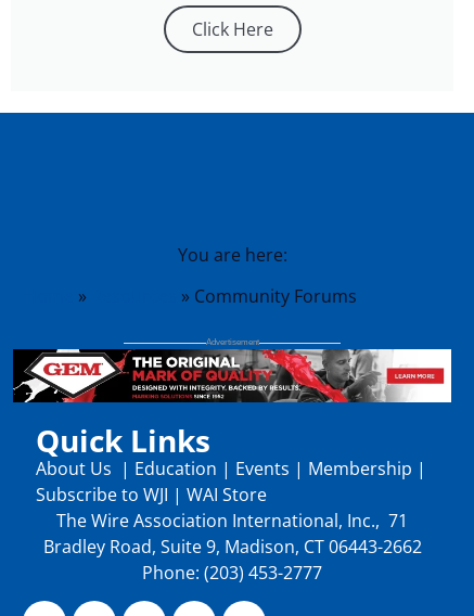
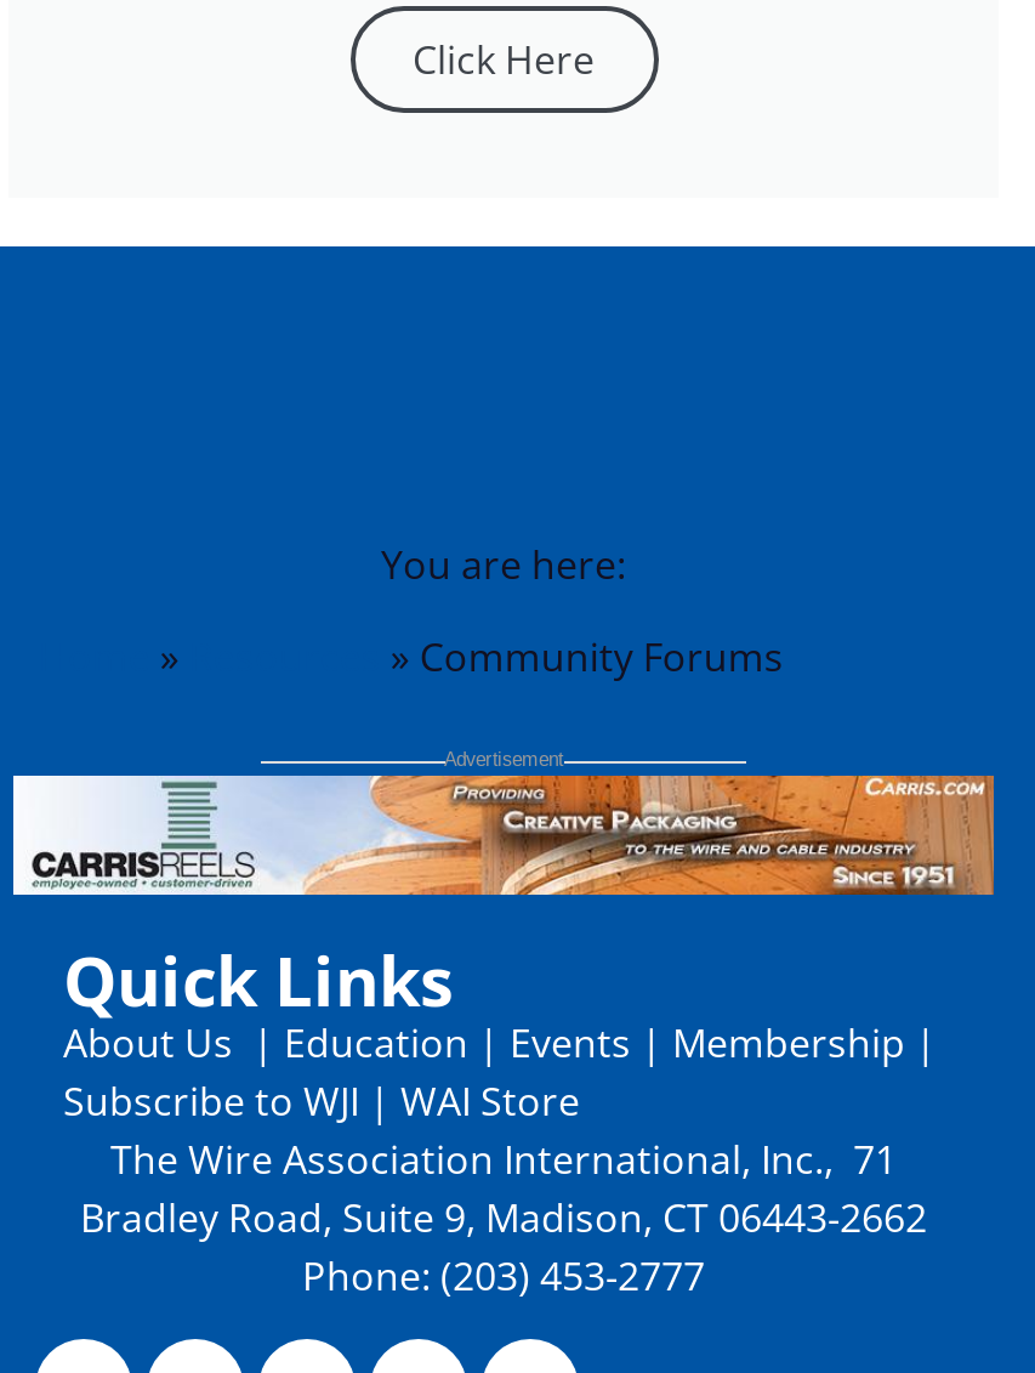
- [image]
+ [image]
